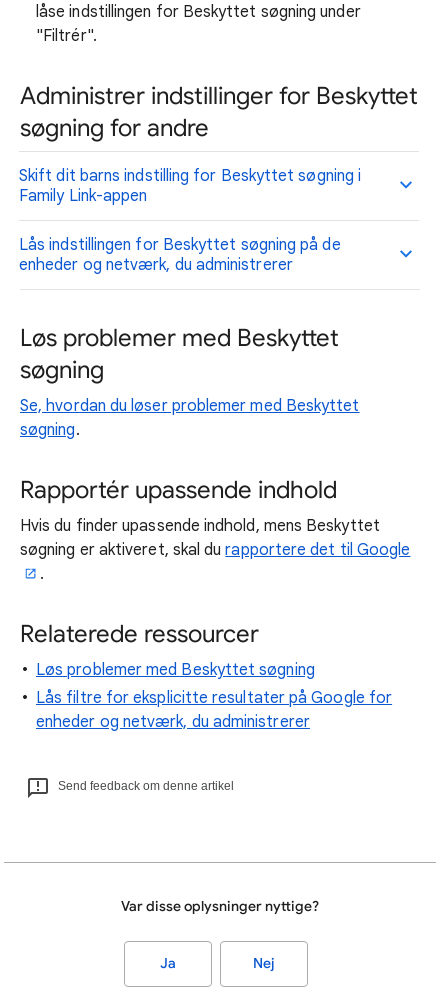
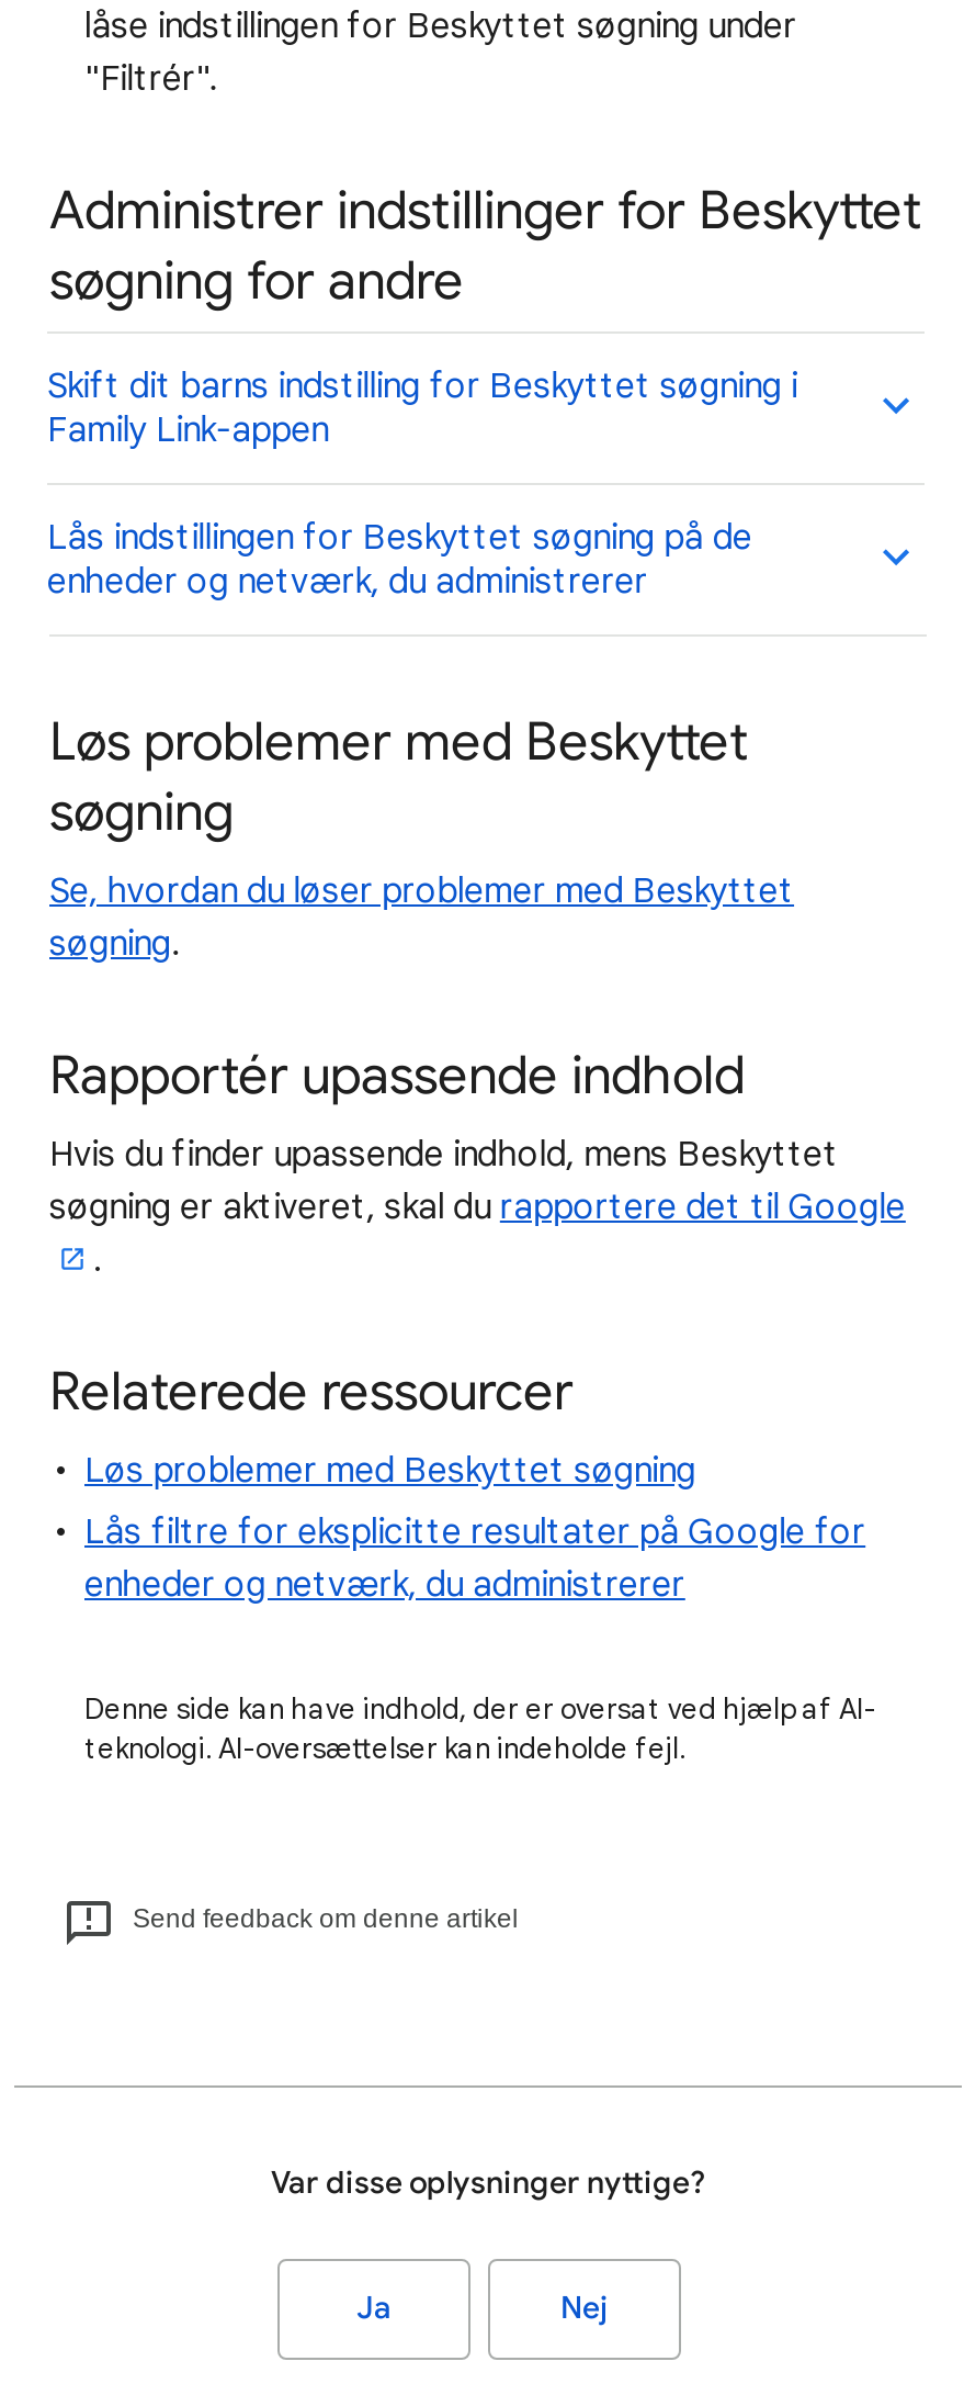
+ Denne side kan have indhold, der er oversat ved hjælp af AI-
+ teknologi. AI-oversættelser kan indeholde fejl.
